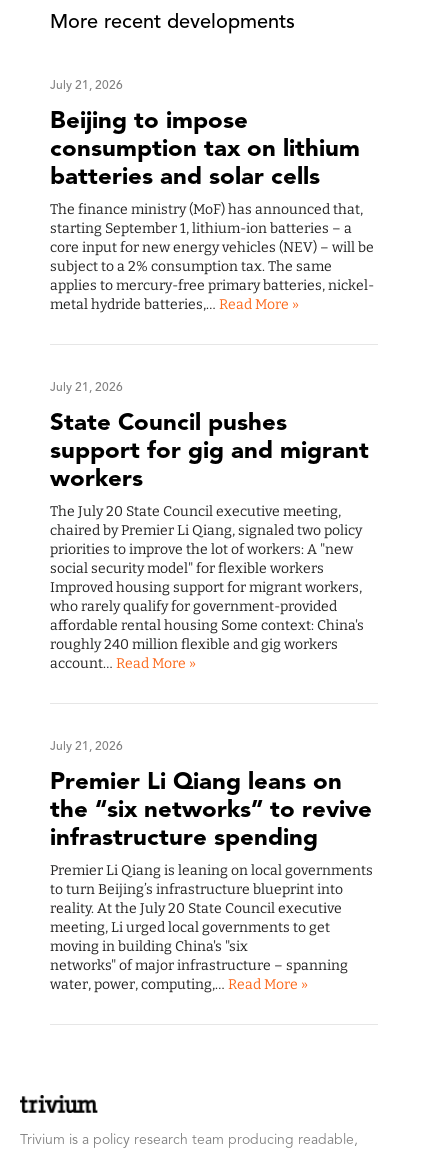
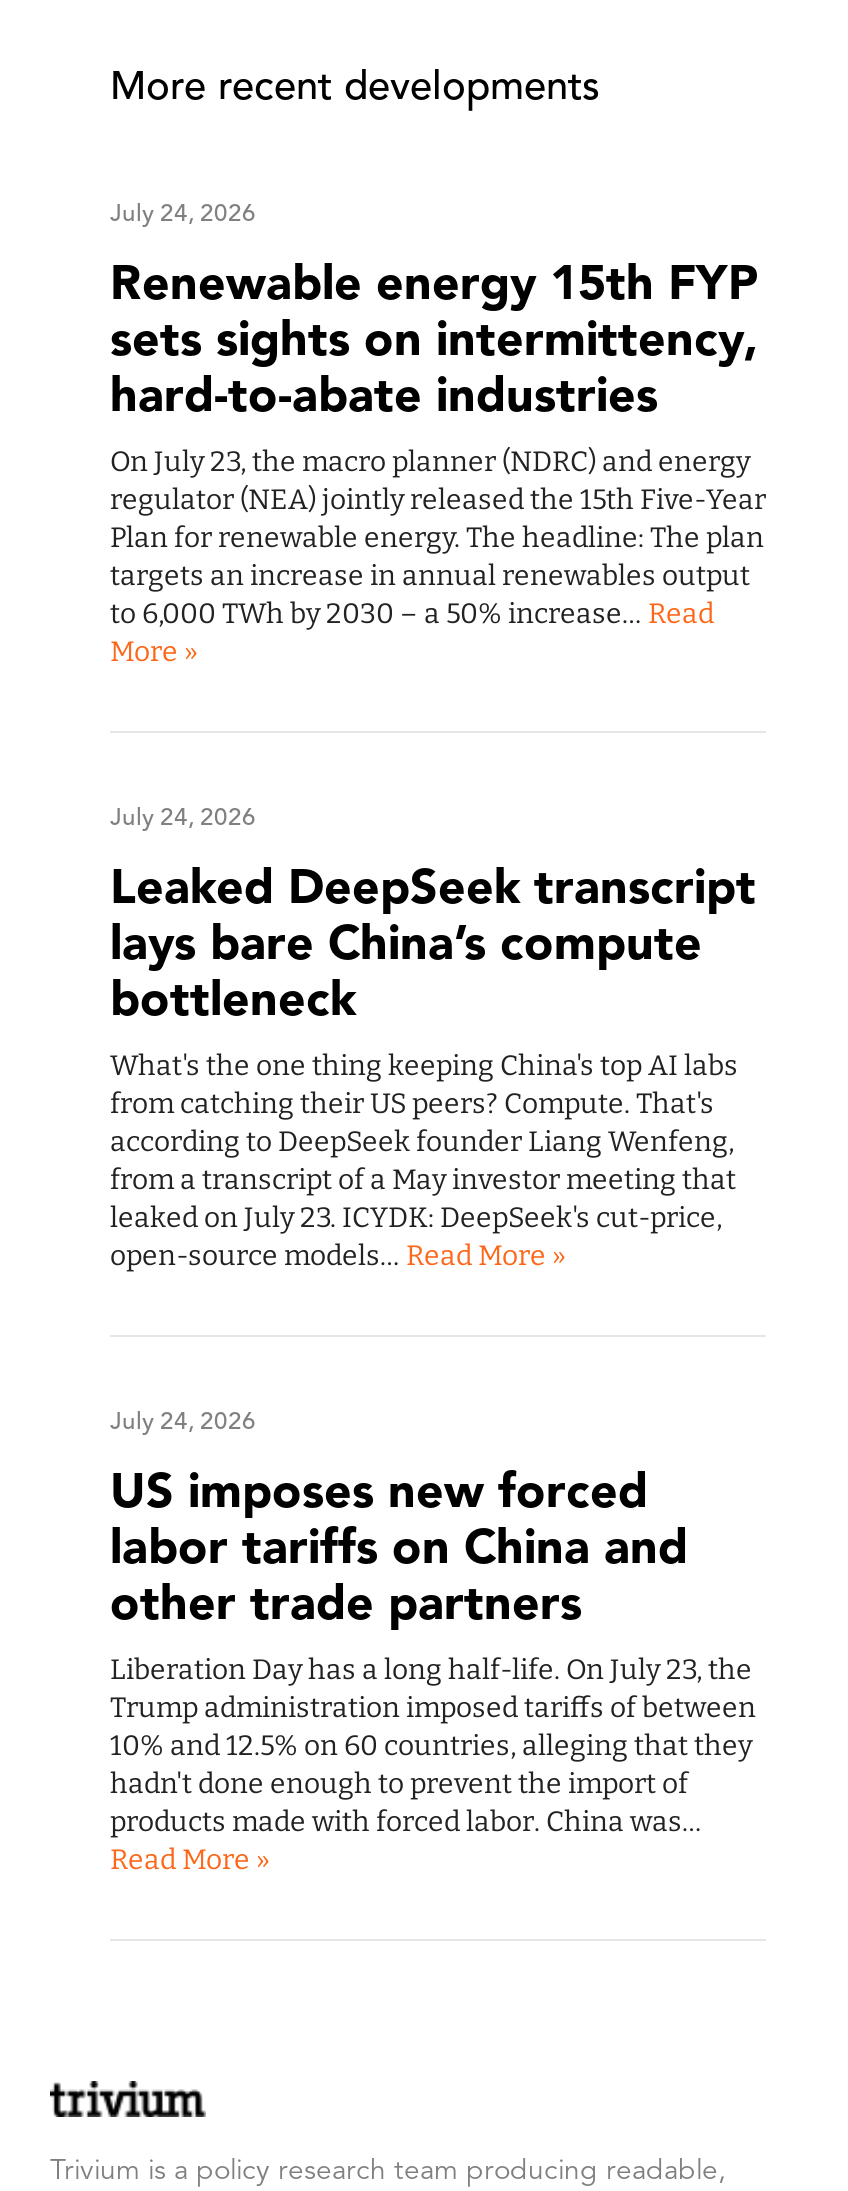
- July 21, 2026
+ July 24, 2026

- Beijing to impose
- consumption tax on lithium
- batteries and solar cells
+ Renewable energy 15th FYP
+ sets sights on intermittency,
+ hard-to-abate industries

- The finance ministry (MoF) has announced that,
- starting September 1, lithium-ion batteries – a
- core input for new energy vehicles (NEV) – will be
- subject to a 2% consumption tax. The same
- applies to mercury-free primary batteries, nickel-
- metal hydride batteries,… Read More »
+ On July 23, the macro planner (NDRC) and energy
+ regulator (NEA) jointly released the 15th Five-Year
+ Plan for renewable energy. The headline: The plan
+ targets an increase in annual renewables output
+ to 6,000 TWh by 2030 – a 50% increase… Read
+ More »

- July 21, 2026
+ July 24, 2026

- State Council pushes
- support for gig and migrant
- workers
+ Leaked DeepSeek transcript
+ lays bare China’s compute
+ bottleneck

- The July 20 State Council executive meeting,
- chaired by Premier Li Qiang, signaled two policy
- priorities to improve the lot of workers: A "new
- social security model" for flexible workers
- Improved housing support for migrant workers,
- who rarely qualify for government-provided
- affordable rental housing Some context: China's
- roughly 240 million flexible and gig workers
- account… Read More »
+ What's the one thing keeping China's top AI labs
+ from catching their US peers? Compute. That's
+ according to DeepSeek founder Liang Wenfeng,
+ from a transcript of a May investor meeting that
+ leaked on July 23. ICYDK: DeepSeek's cut-price,
+ open-source models… Read More »

- July 21, 2026
+ July 24, 2026

- Premier Li Qiang leans on
- the “six networks” to revive
- infrastructure spending
+ US imposes new forced
+ labor tariffs on China and
+ other trade partners

- Premier Li Qiang is leaning on local governments
- to turn Beijing’s infrastructure blueprint into
- reality. At the July 20 State Council executive
- meeting, Li urged local governments to get
- moving in building China's "six
- networks" of major infrastructure – spanning
- water, power, computing,… Read More »
+ Liberation Day has a long half-life. On July 23, the
+ Trump administration imposed tariffs of between
+ 10% and 12.5% on 60 countries, alleging that they
+ hadn't done enough to prevent the import of
+ products made with forced labor. China was…
+ Read More »
